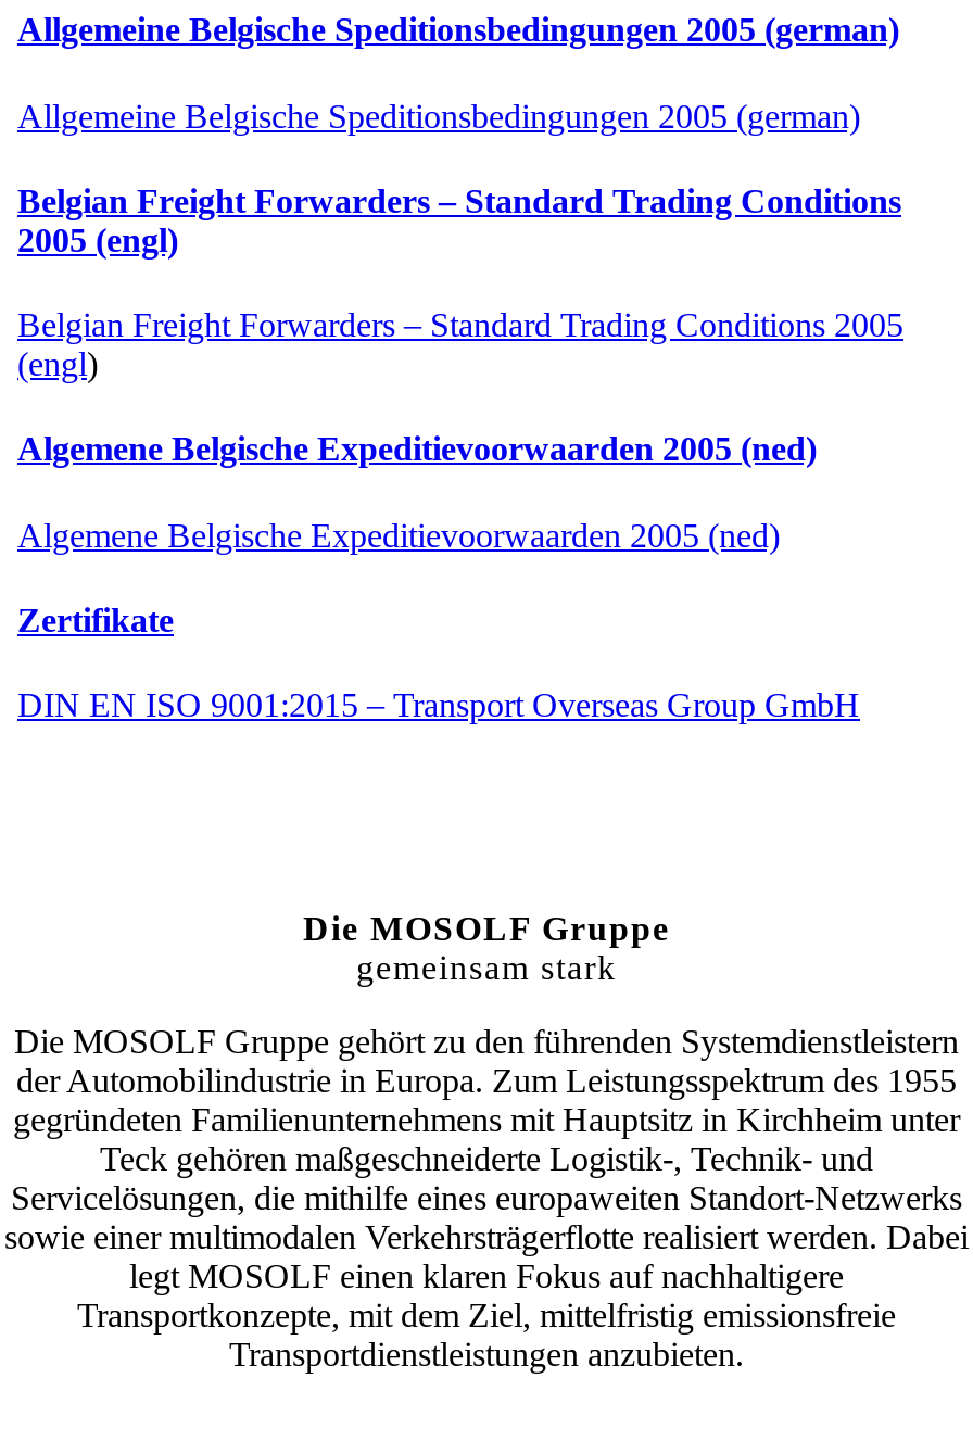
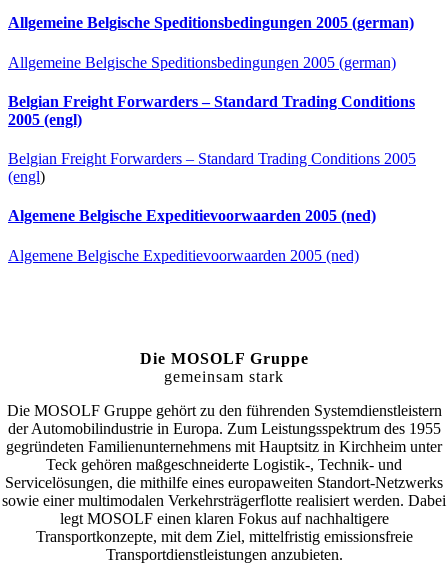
- Zertifikate
- DIN EN ISO 9001:2015 – Transport Overseas Group GmbH
